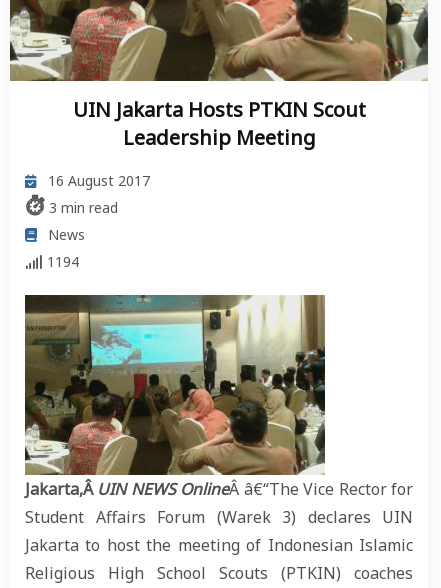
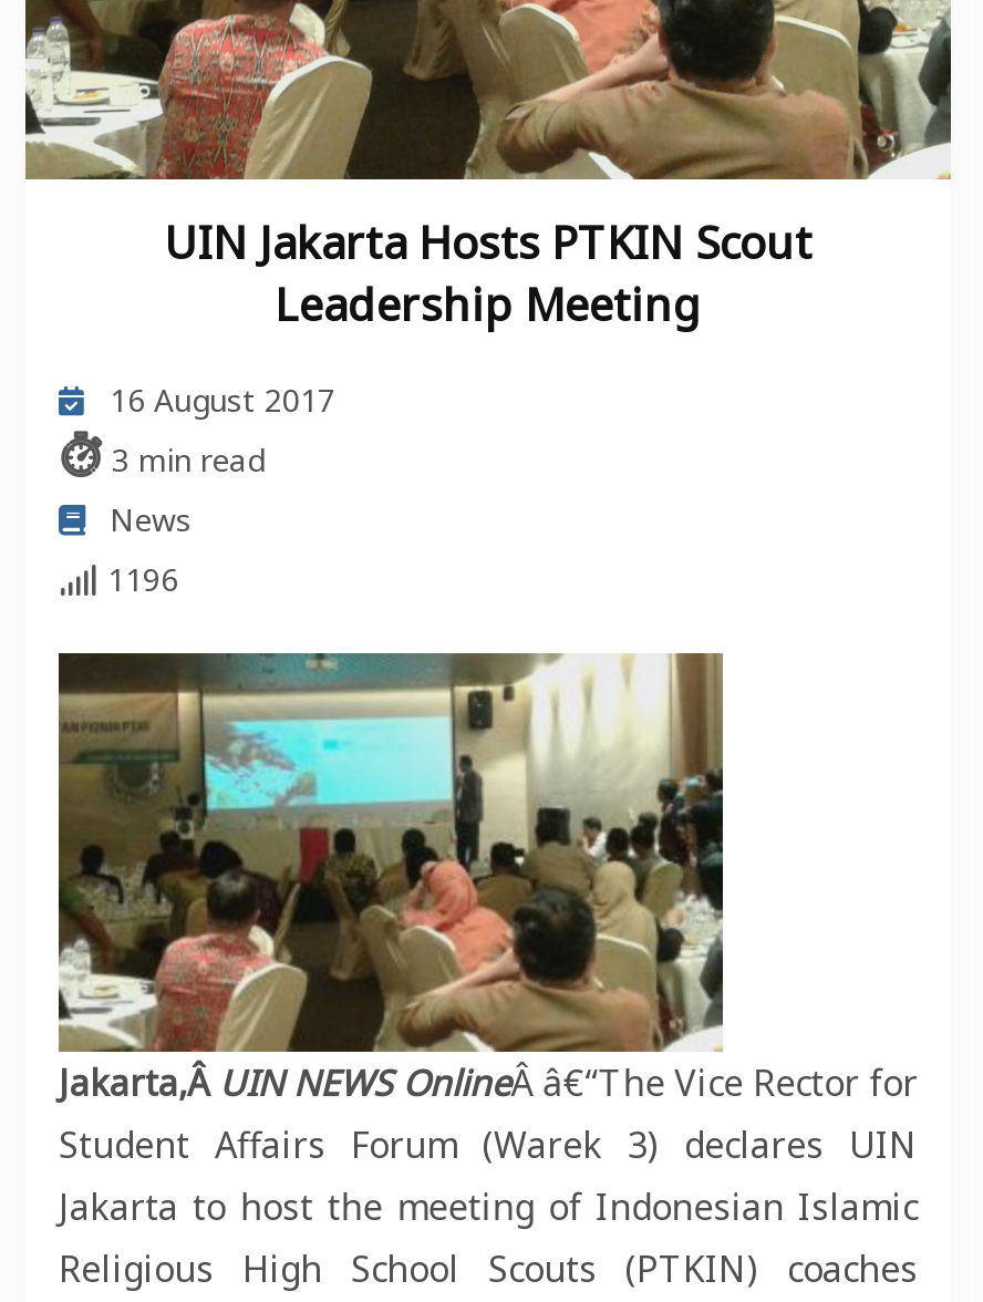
- 1194
+ 1196
